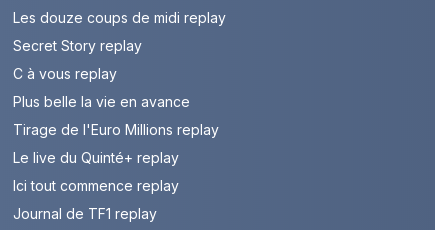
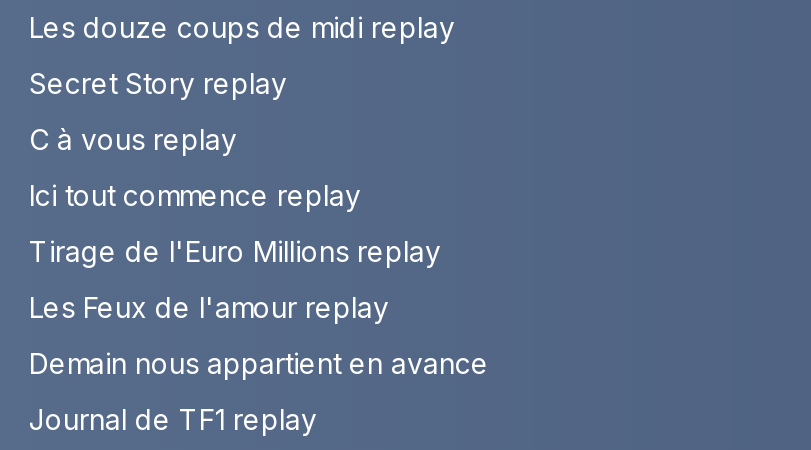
- Plus belle la vie en avance

+ Demain nous appartient en avance

- Le live du Quinté+ replay
+ Les Feux de l'amour replay

moved up: Ici tout commence replay
